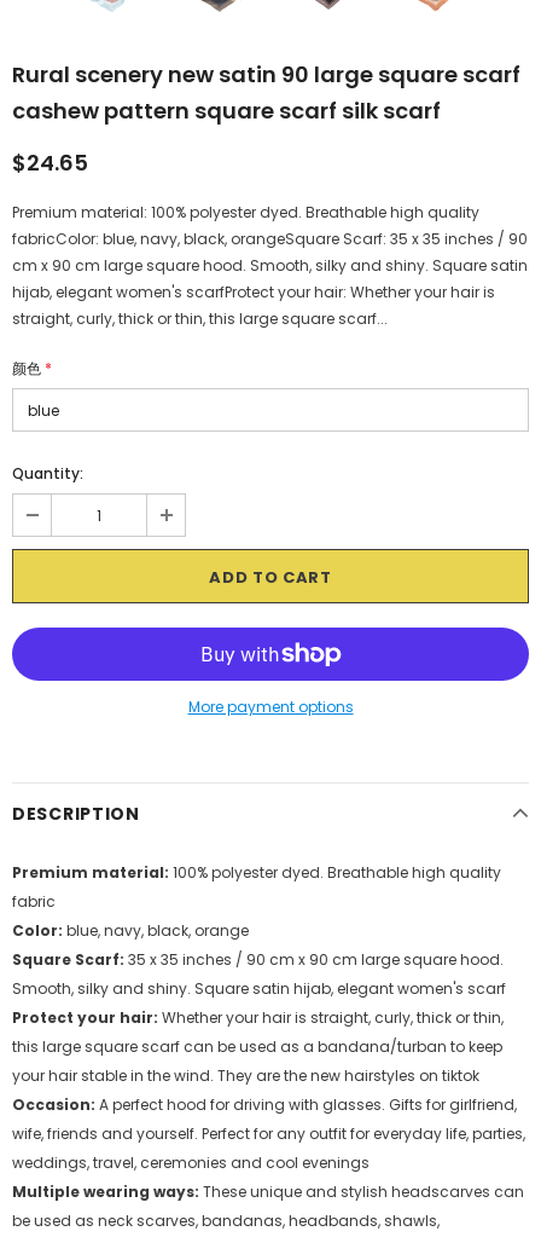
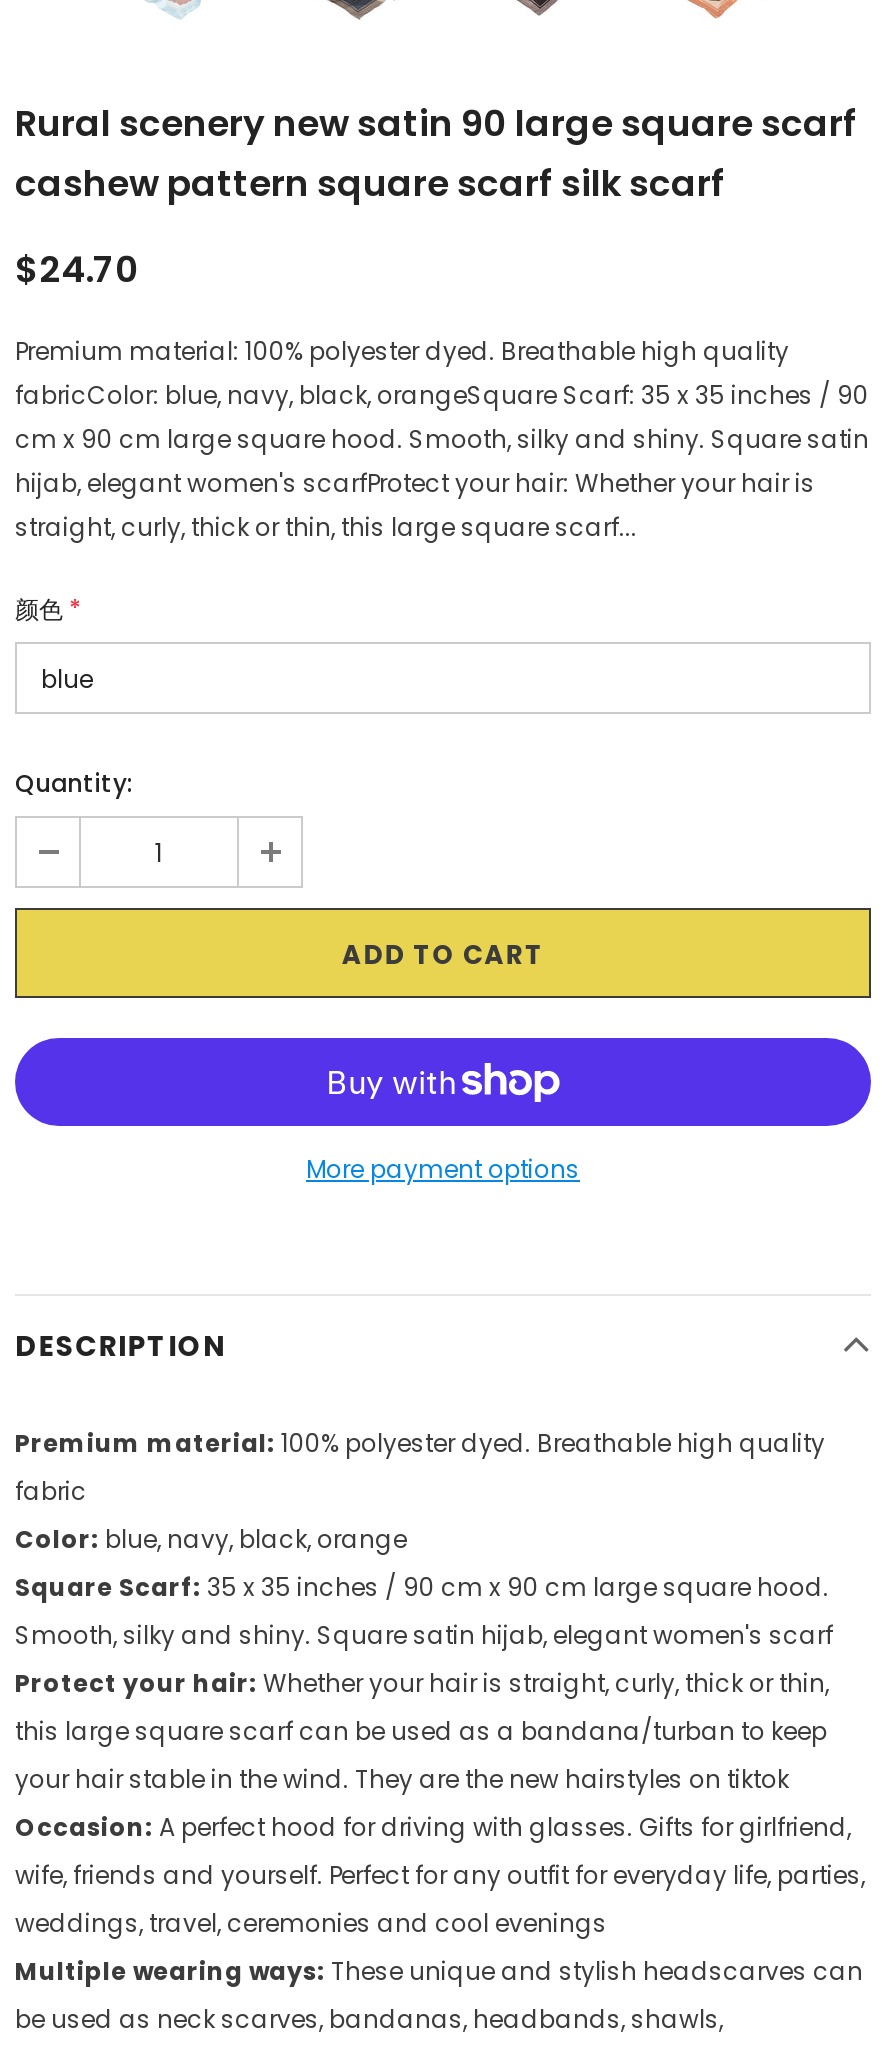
- $24.65
+ $24.70
